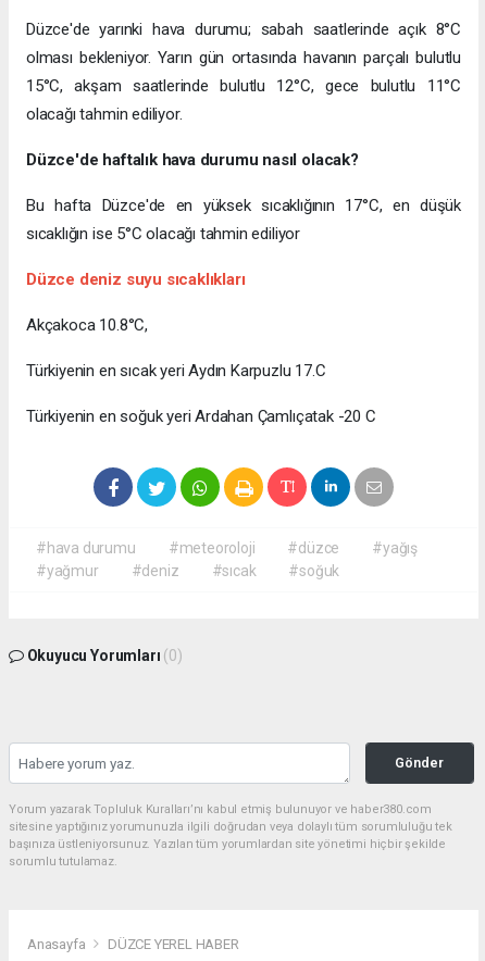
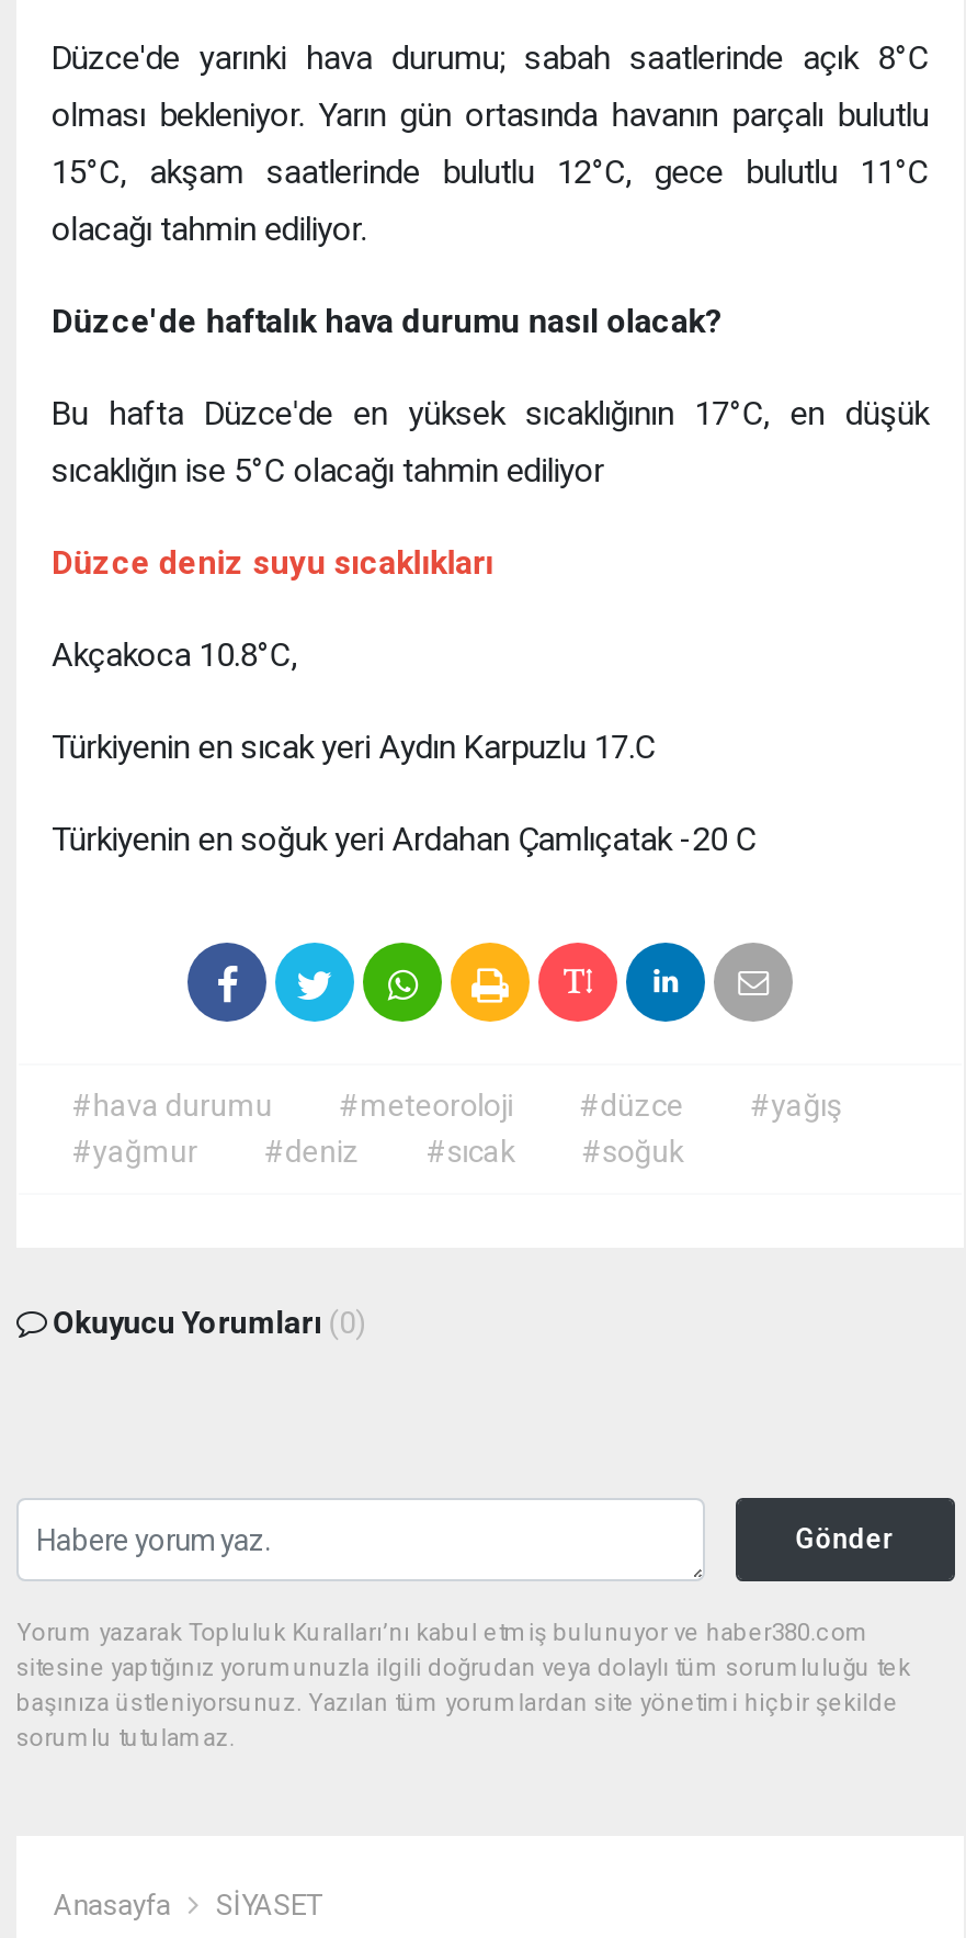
- DÜZCE YEREL HABER
+ SİYASET
